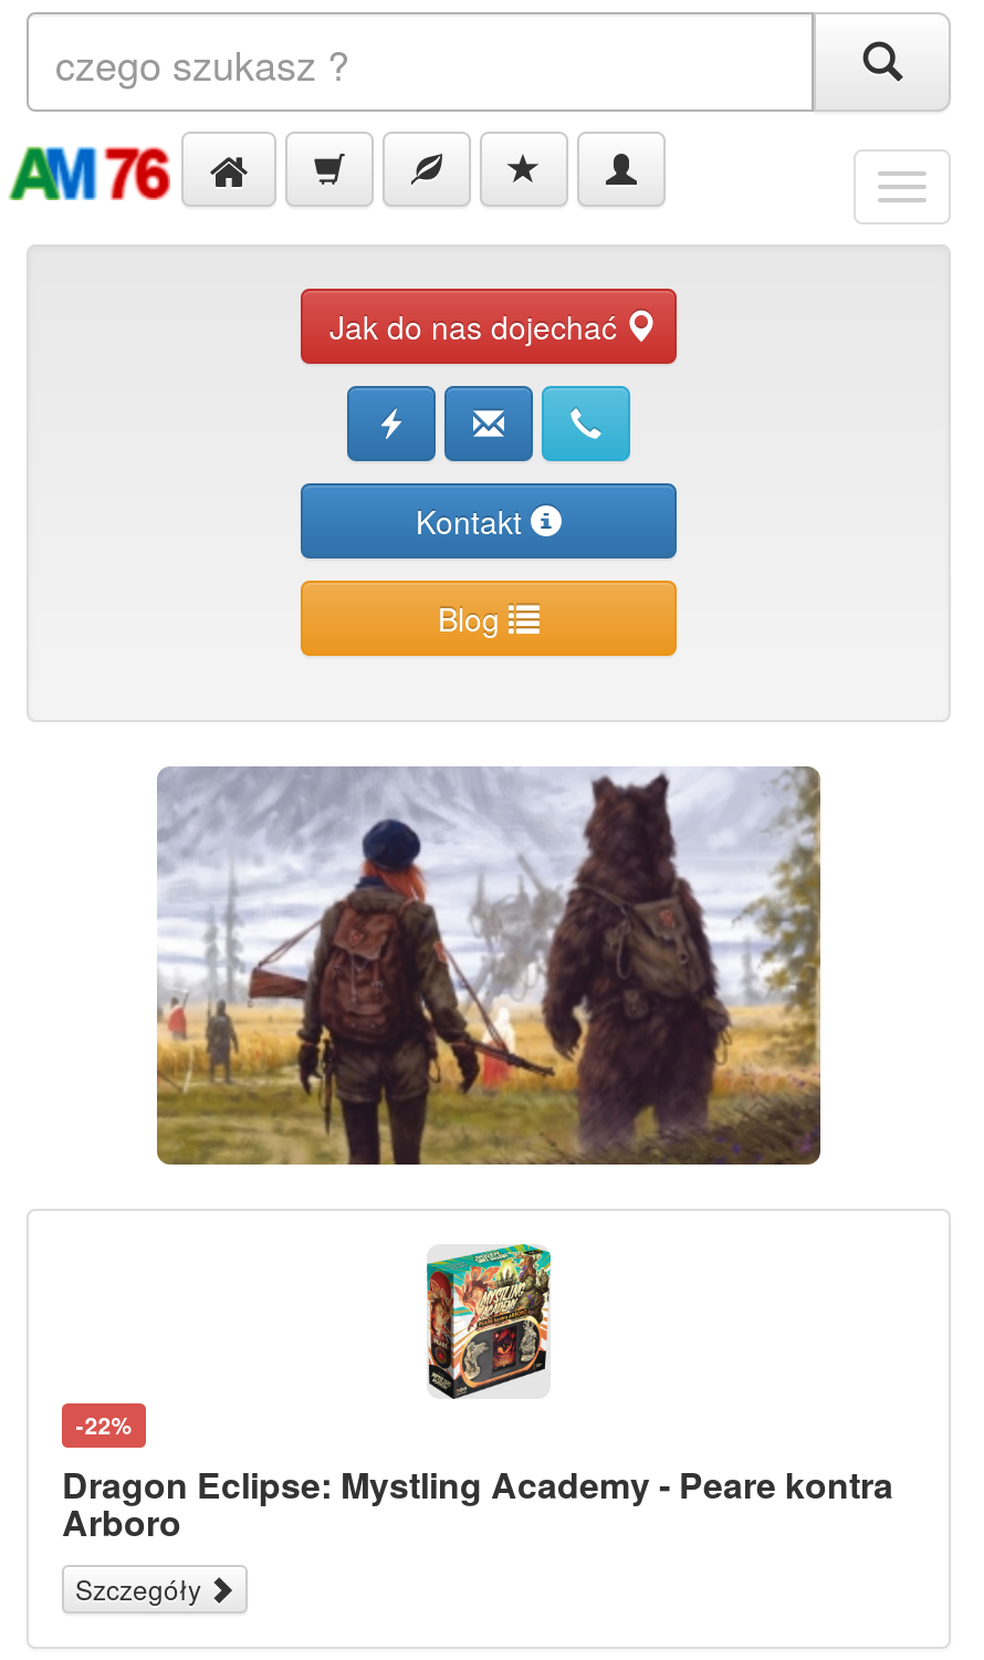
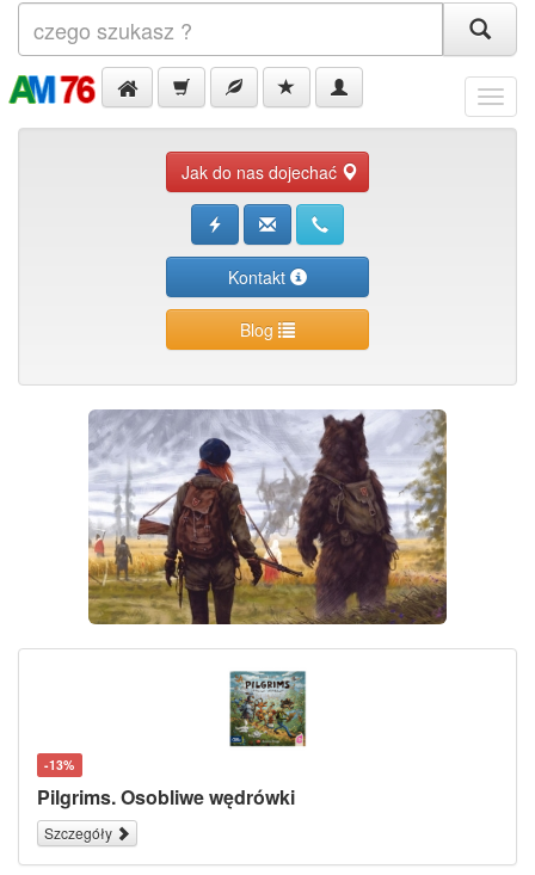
- [image]
- -22%
- Dragon Eclipse: Mystling Academy - Peare kontra
- Arboro
+ [image]
+ -13%
+ Pilgrims. Osobliwe wędrówki
